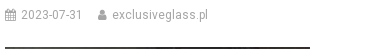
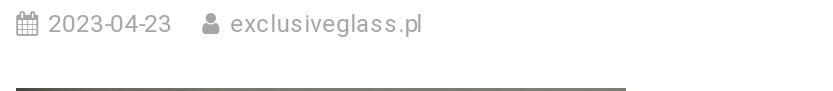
- 2023-07-31
+ 2023-04-23
